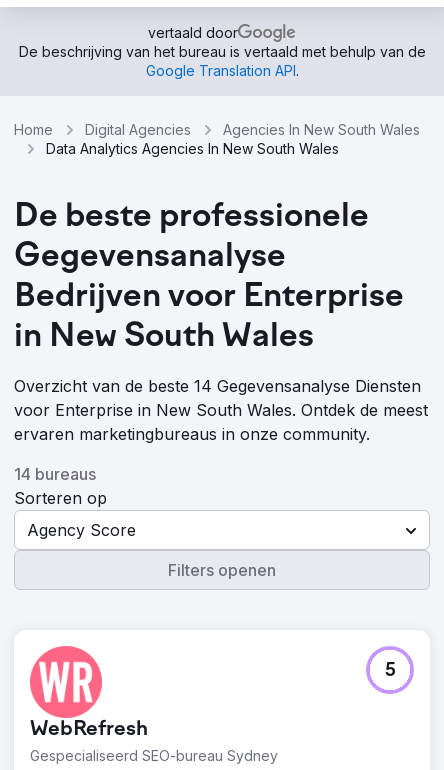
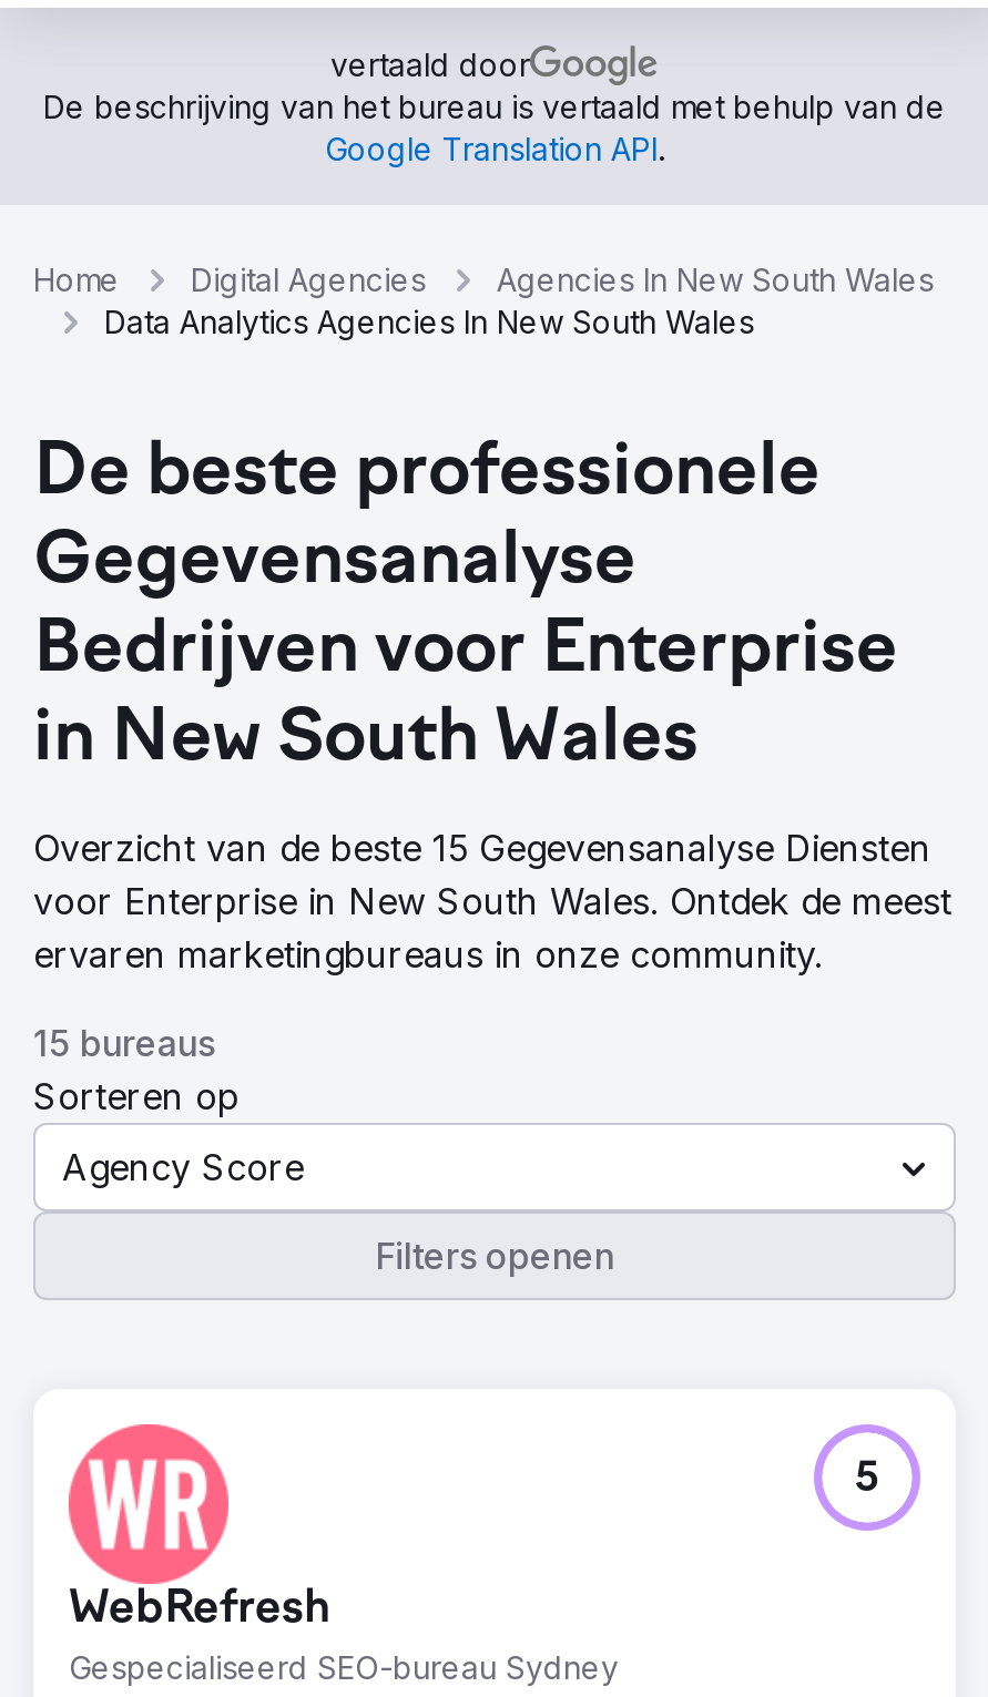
- Overzicht van de beste 14 Gegevensanalyse Diensten
+ Overzicht van de beste 15 Gegevensanalyse Diensten

- 14 bureaus
+ 15 bureaus
